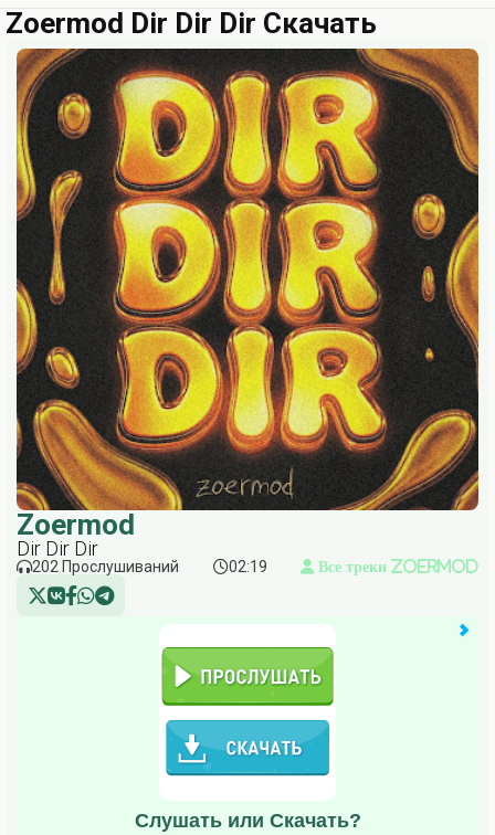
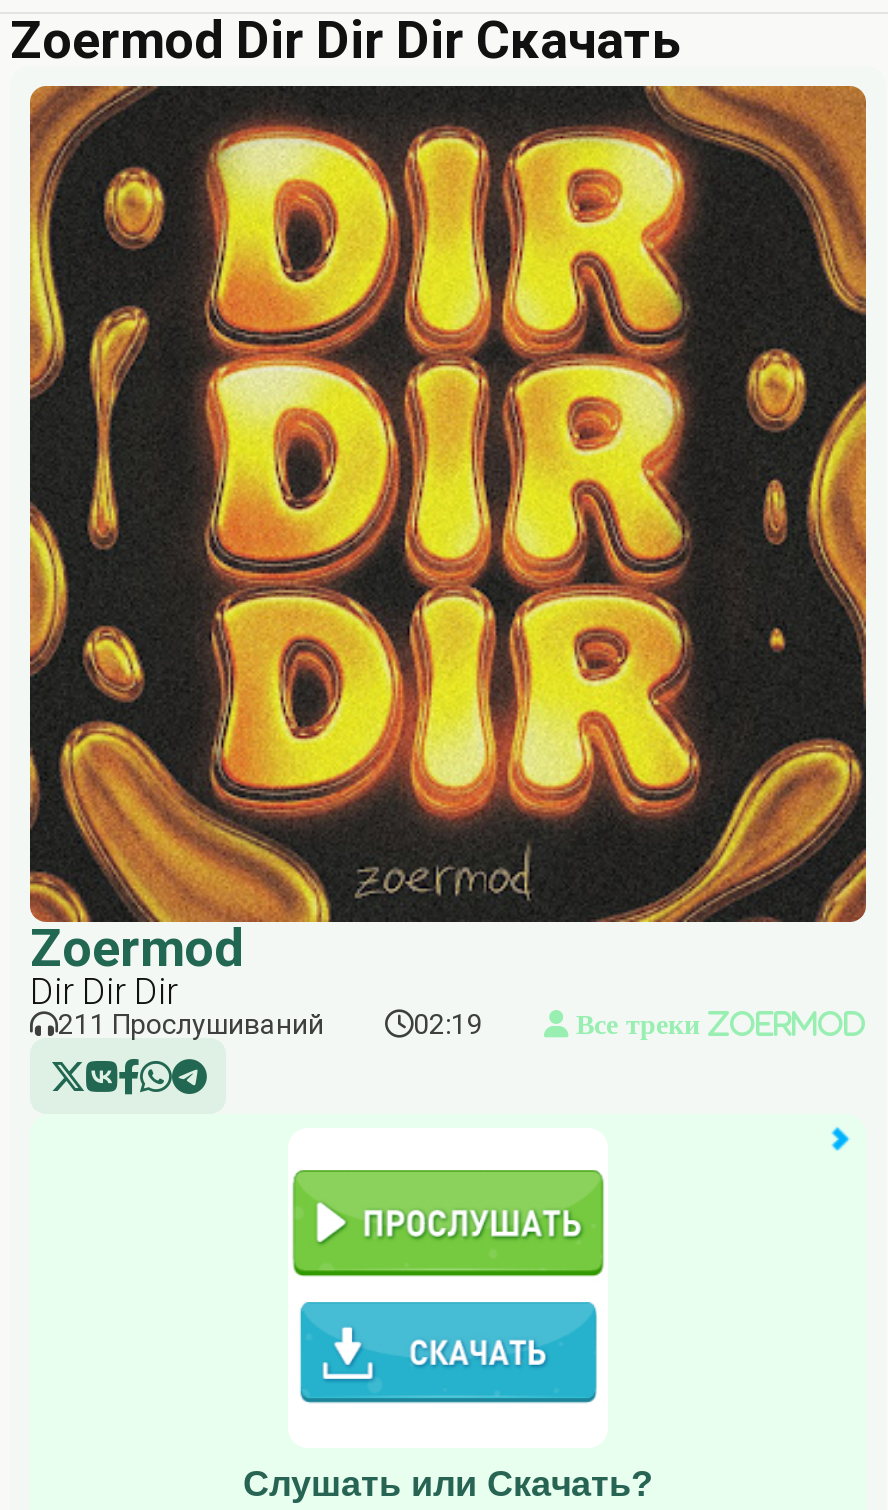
- 202 Прослушиваний
+ 211 Прослушиваний
